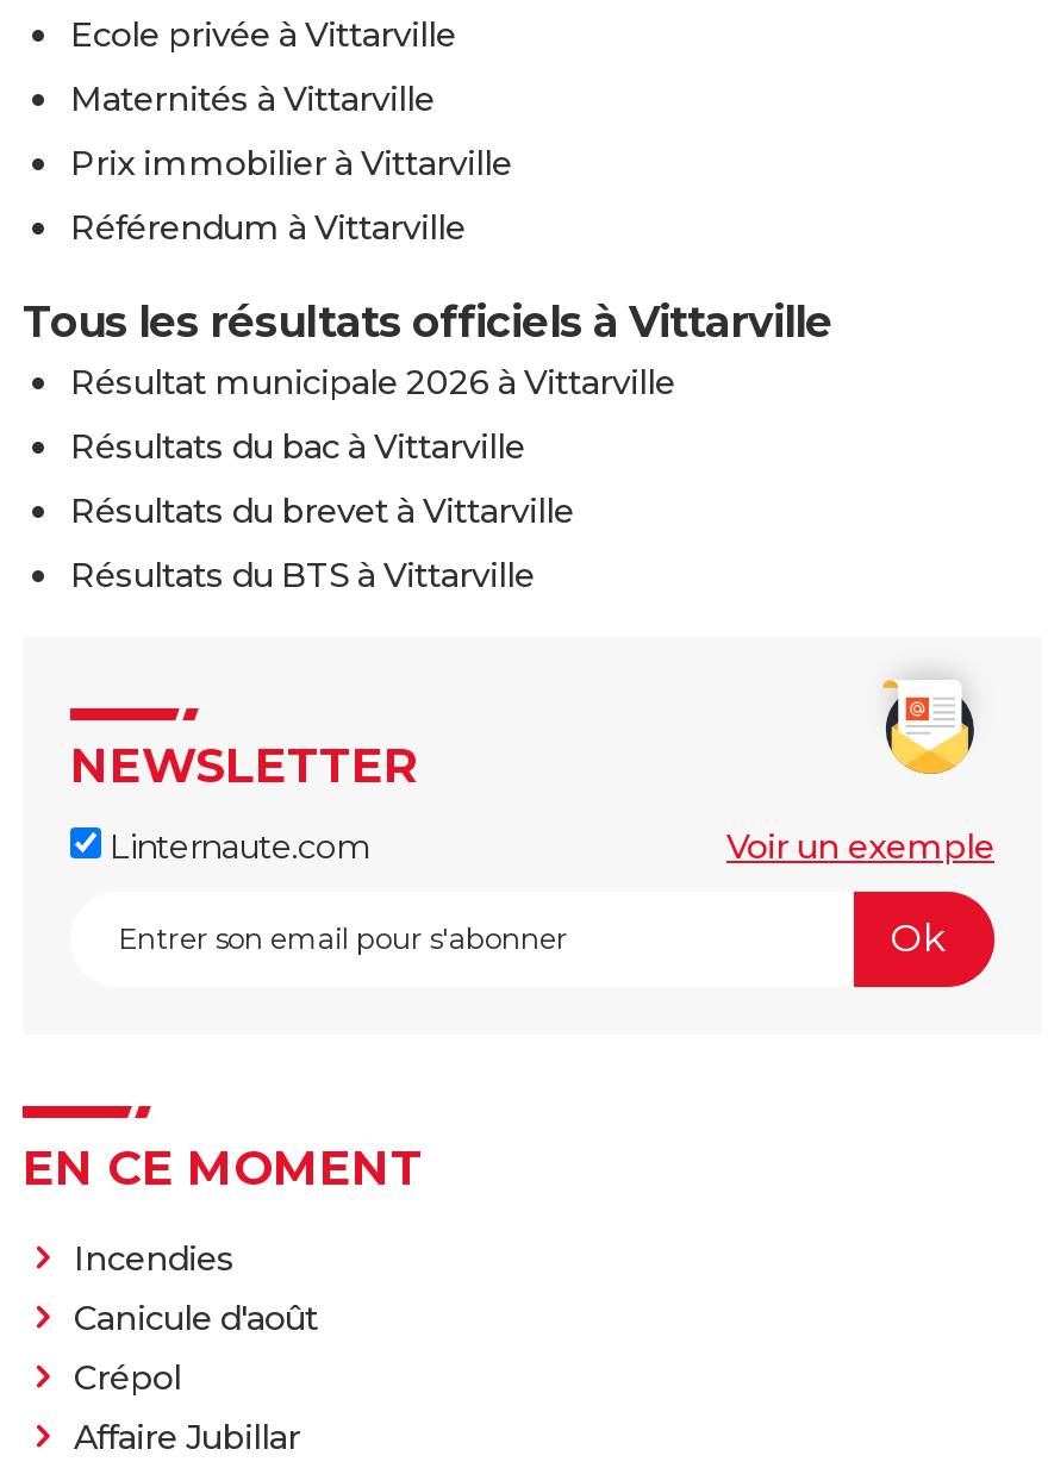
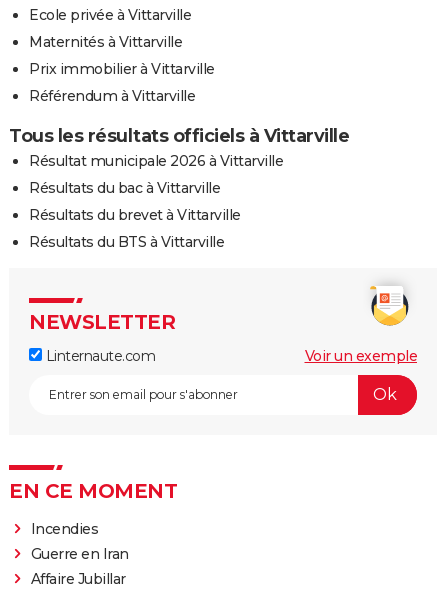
- Canicule d'août
- Crépol
+ Guerre en Iran
